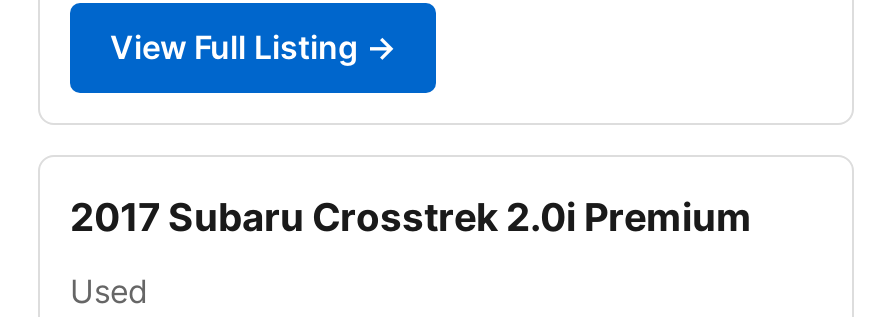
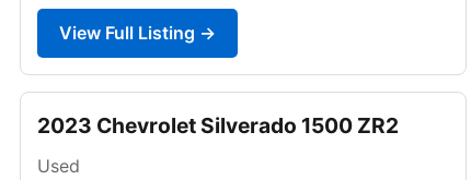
- 2017 Subaru Crosstrek 2.0i Premium
+ 2023 Chevrolet Silverado 1500 ZR2
